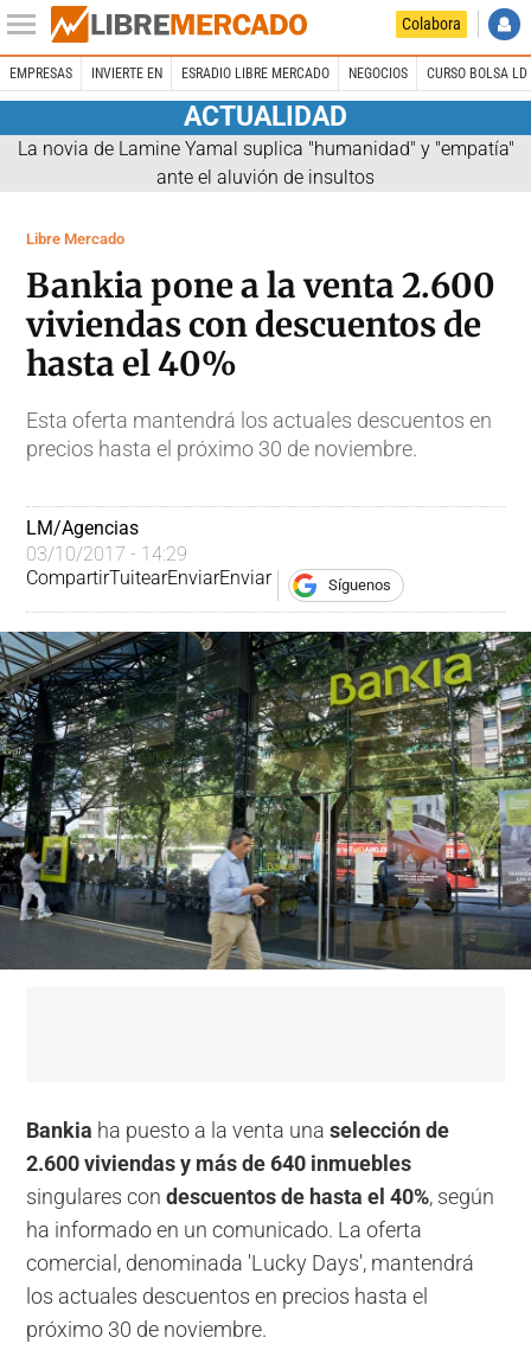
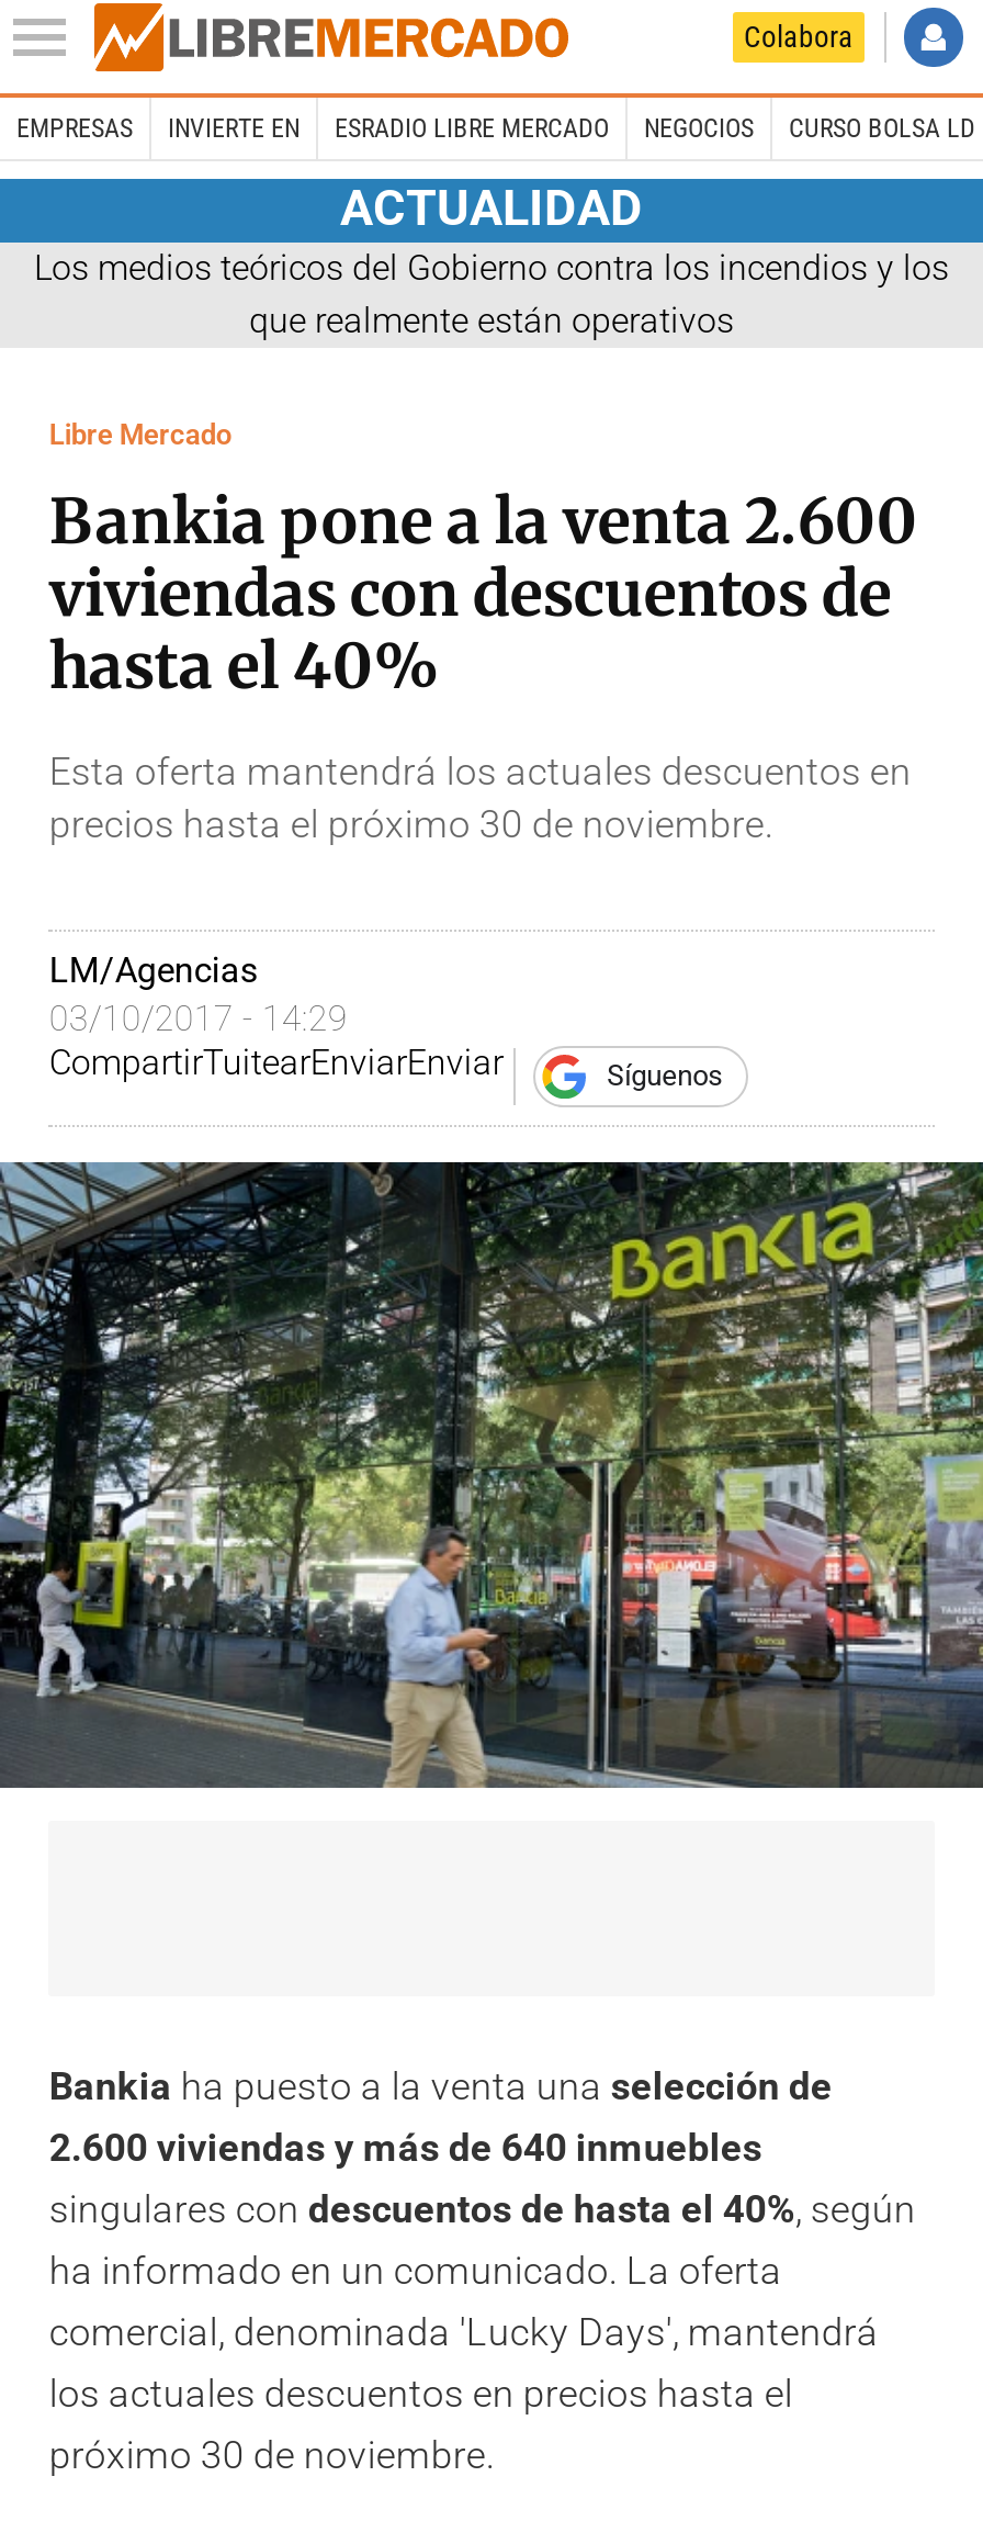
- La novia de Lamine Yamal suplica "humanidad" y "empatía"
- ante el aluvión de insultos
+ Los medios teóricos del Gobierno contra los incendios y los
+ que realmente están operativos
